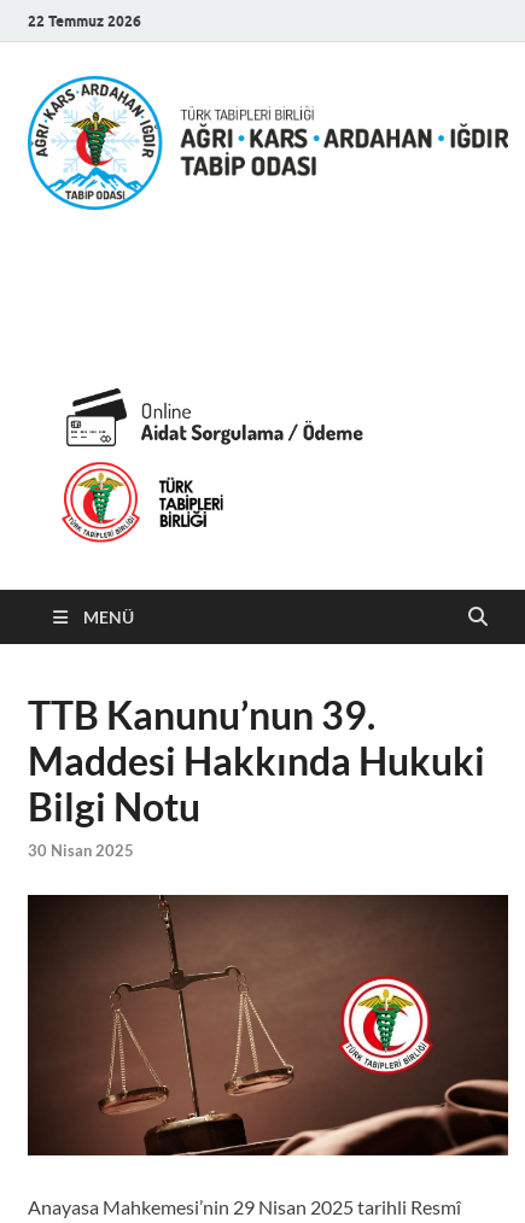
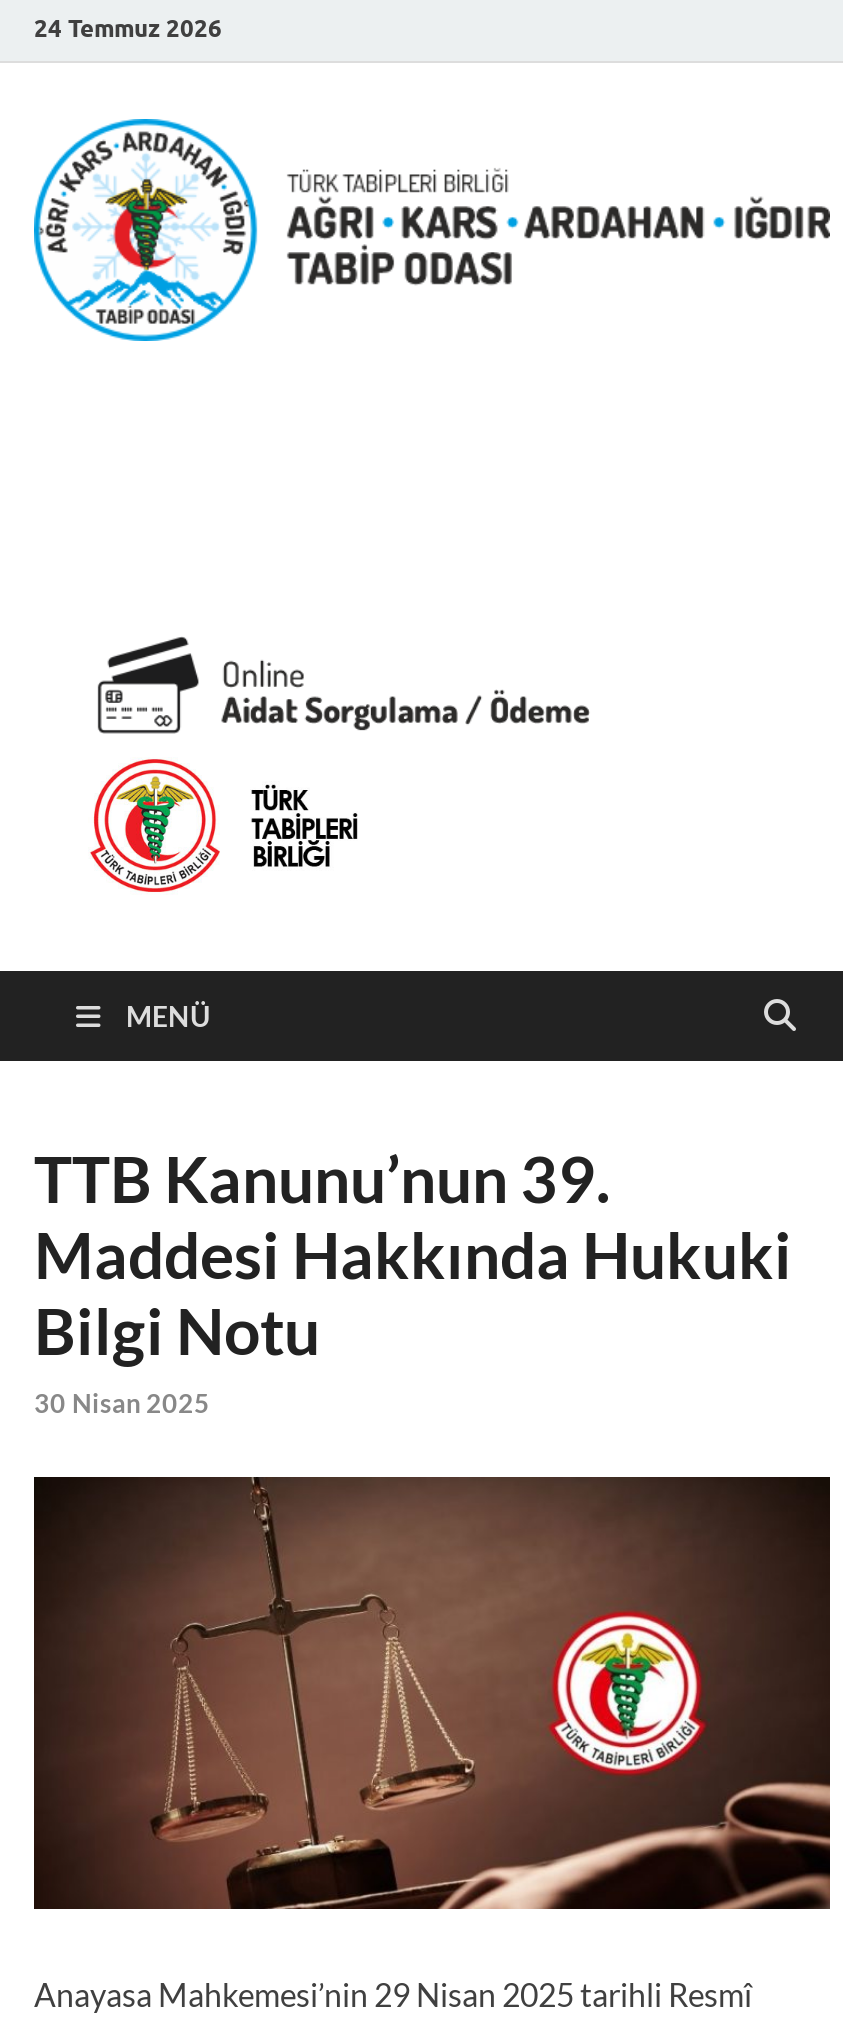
- 22 Temmuz 2026
+ 24 Temmuz 2026
